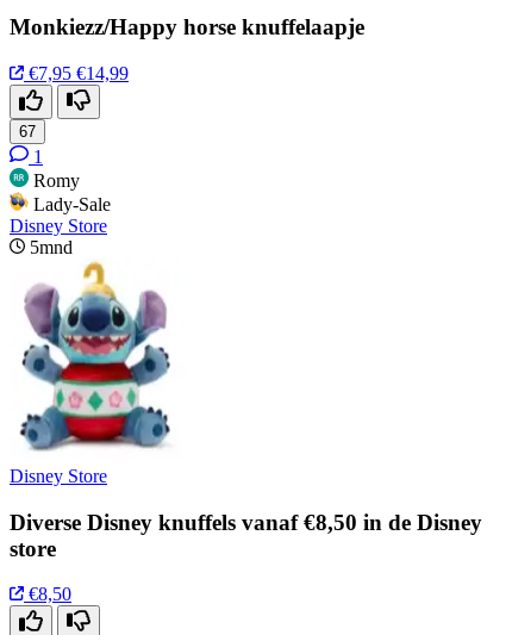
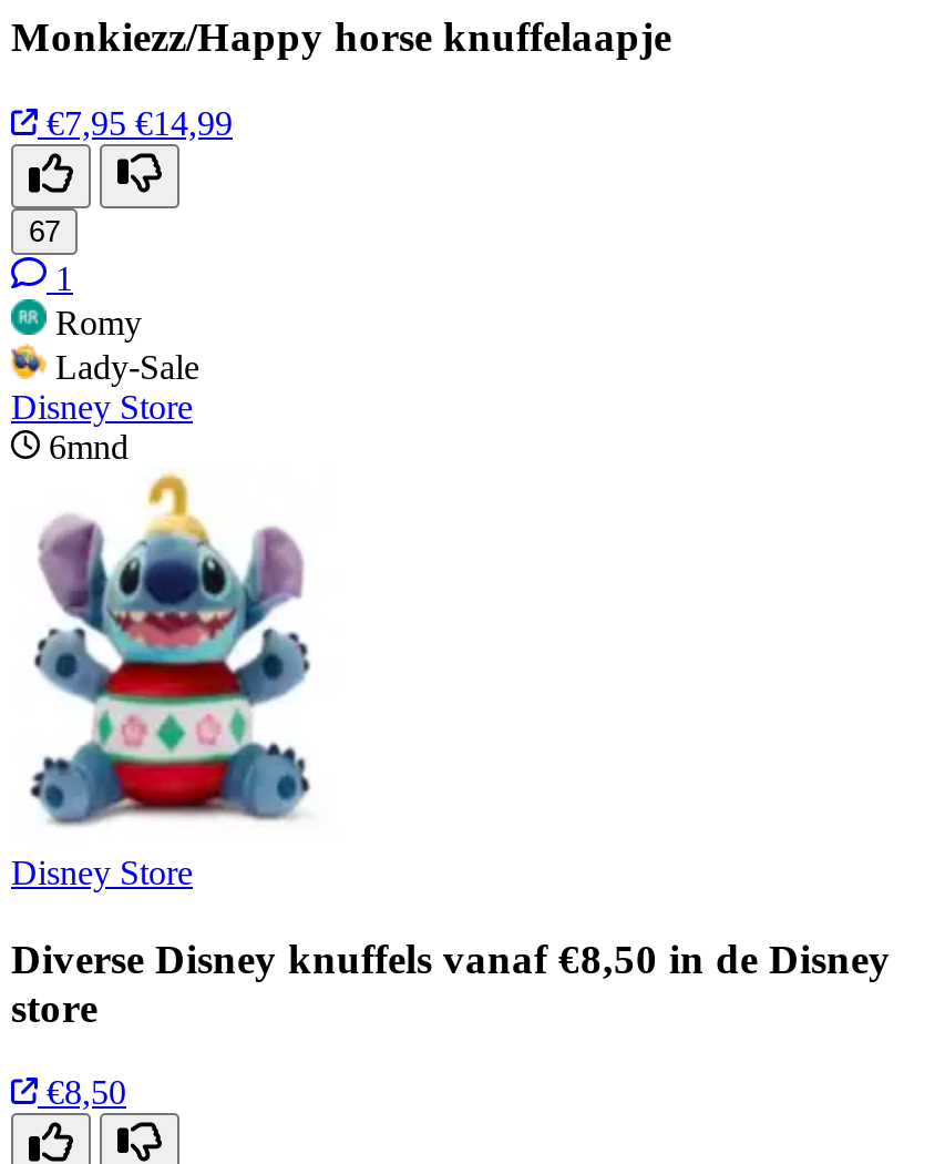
- 5mnd
+ 6mnd
